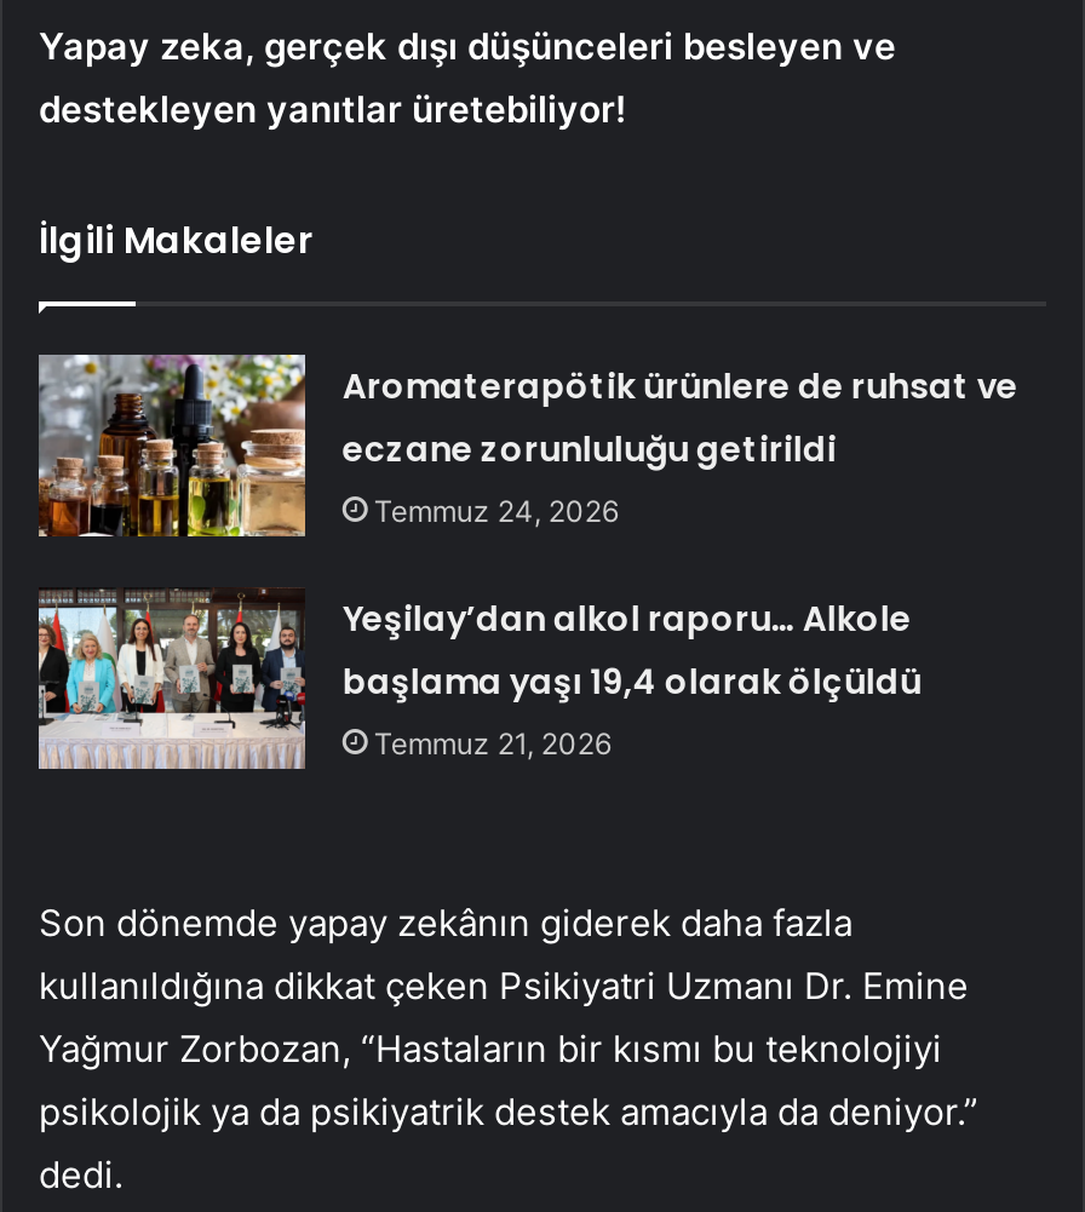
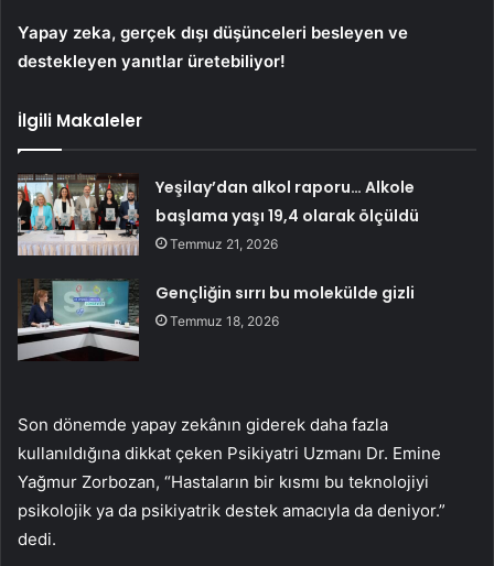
- [image]
- Aromaterapötik ürünlere de ruhsat ve
- eczane zorunluluğu getirildi
- Temmuz 24, 2026

moved up: [image] | Yeşilay’dan alkol raporu… Alkole | başlama yaşı 19,4 olarak ölçüldü | Temmuz 21, 2026

+ [image]
+ Gençliğin sırrı bu molekülde gizli
+ Temmuz 18, 2026
